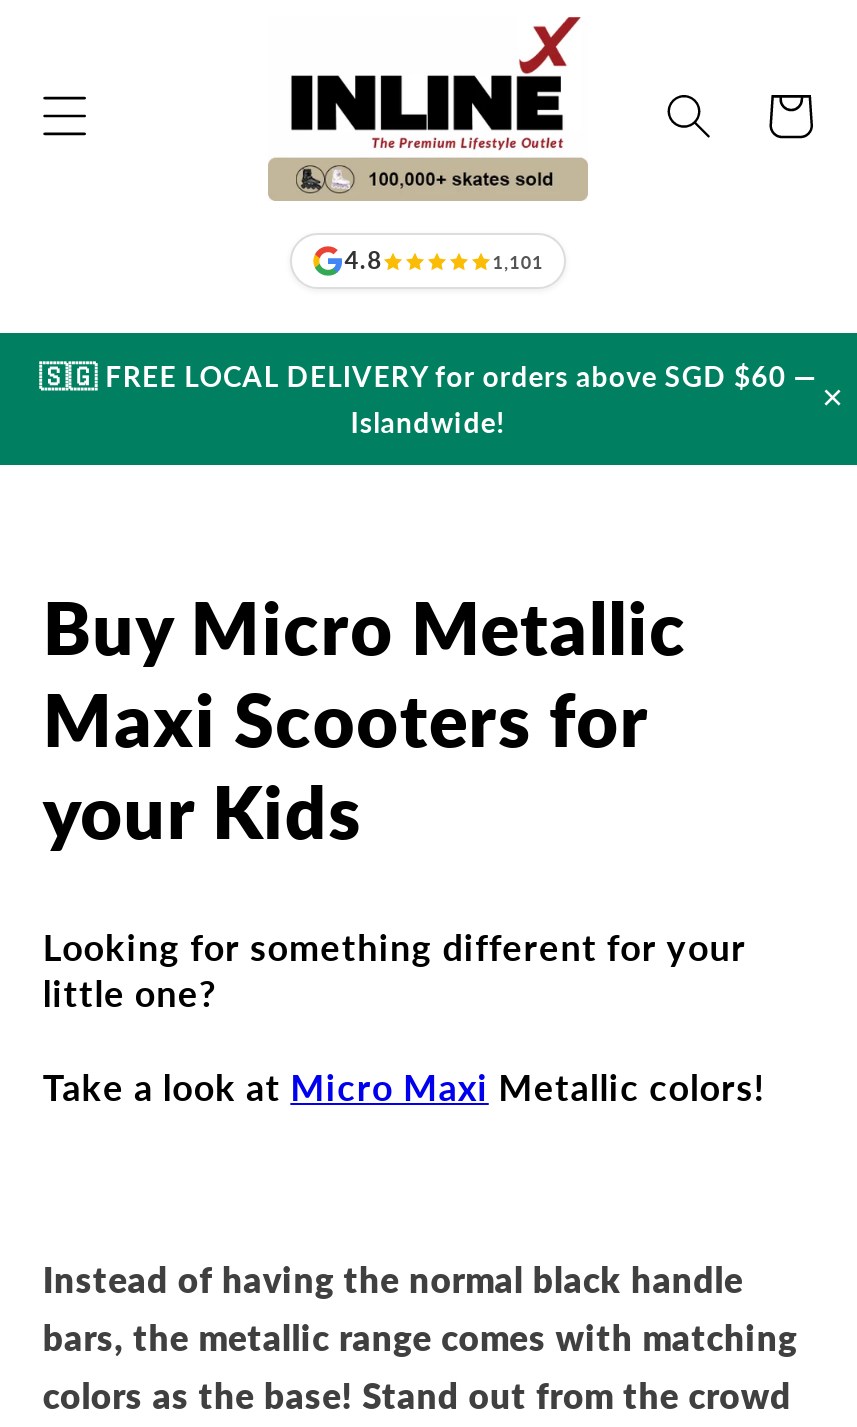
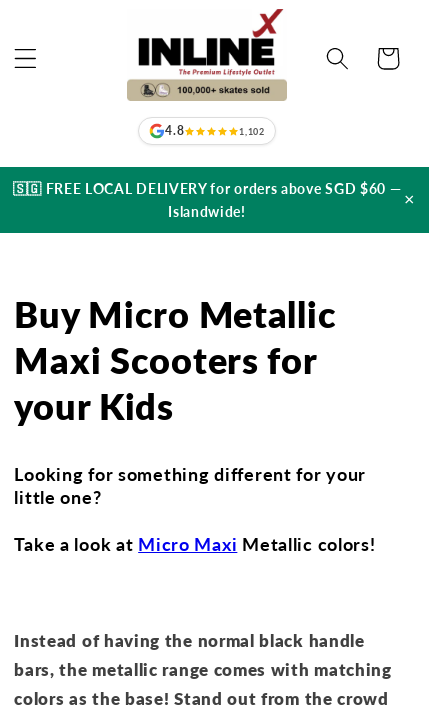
- 1,101
+ 1,102
